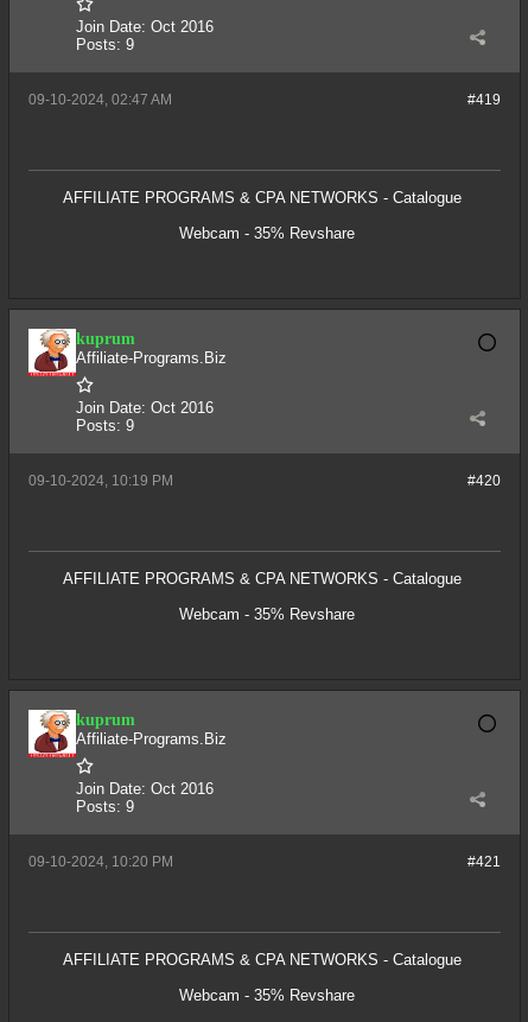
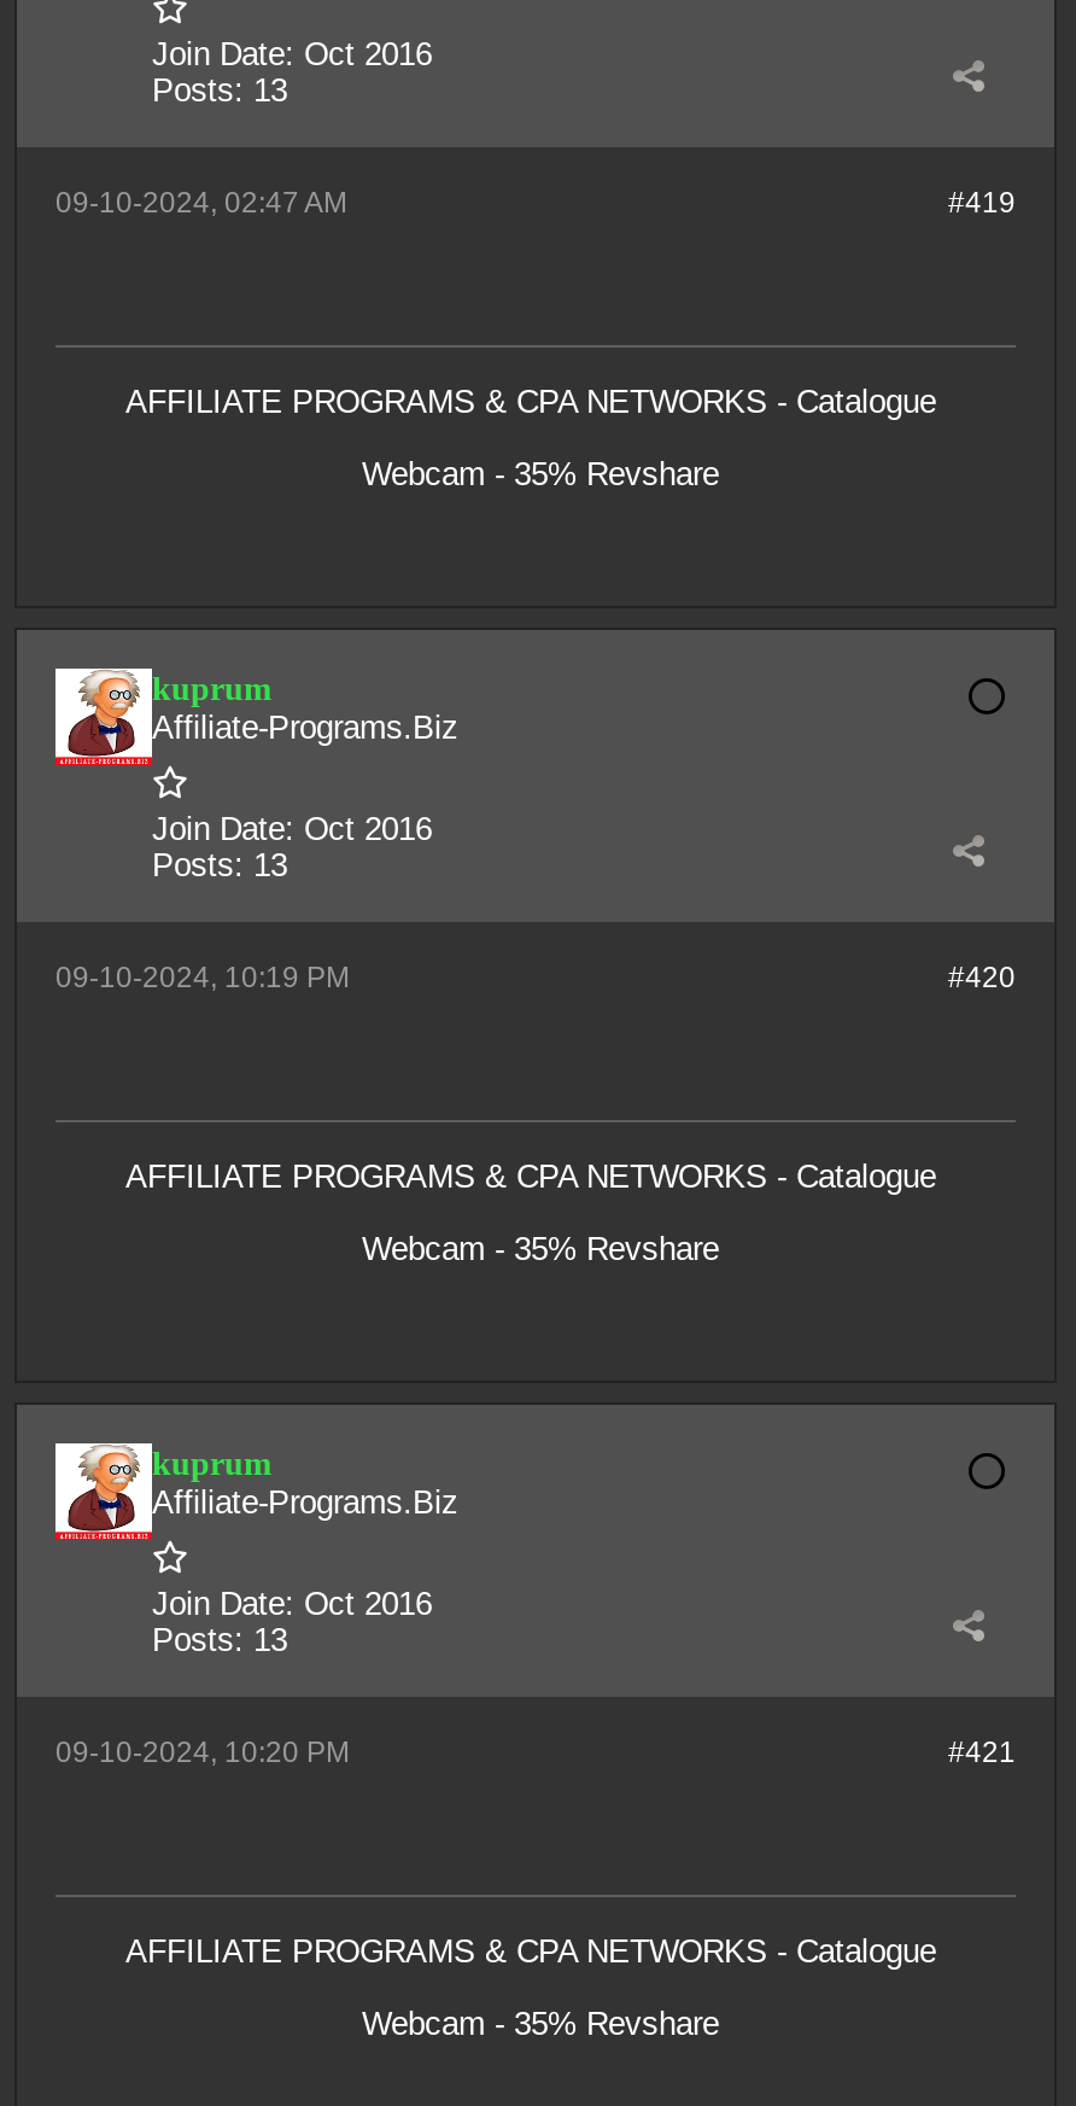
- Posts: 9
+ Posts: 13

- Posts: 9
+ Posts: 13

- Posts: 9
+ Posts: 13
